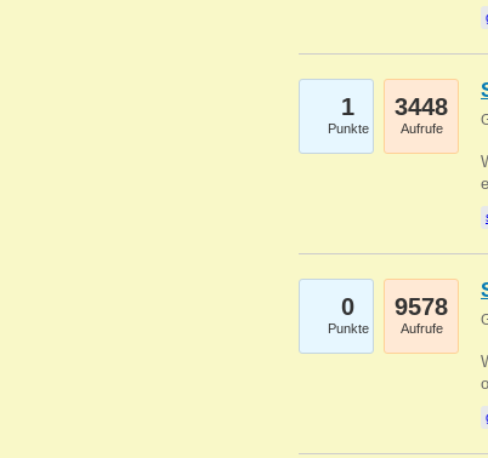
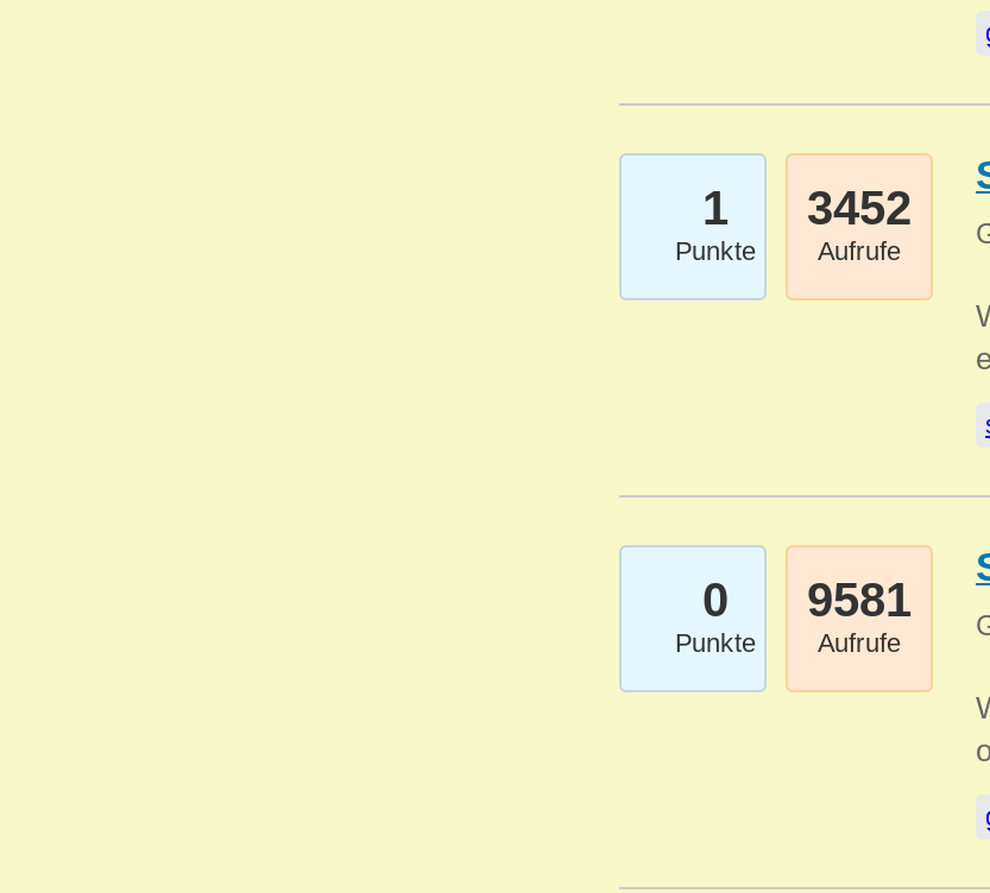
- 3448
+ 3452

- 9578
+ 9581
